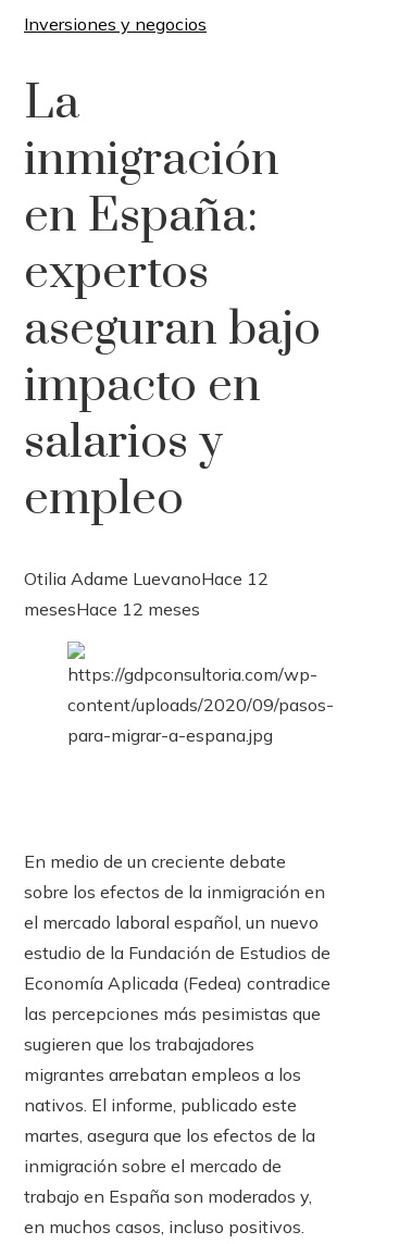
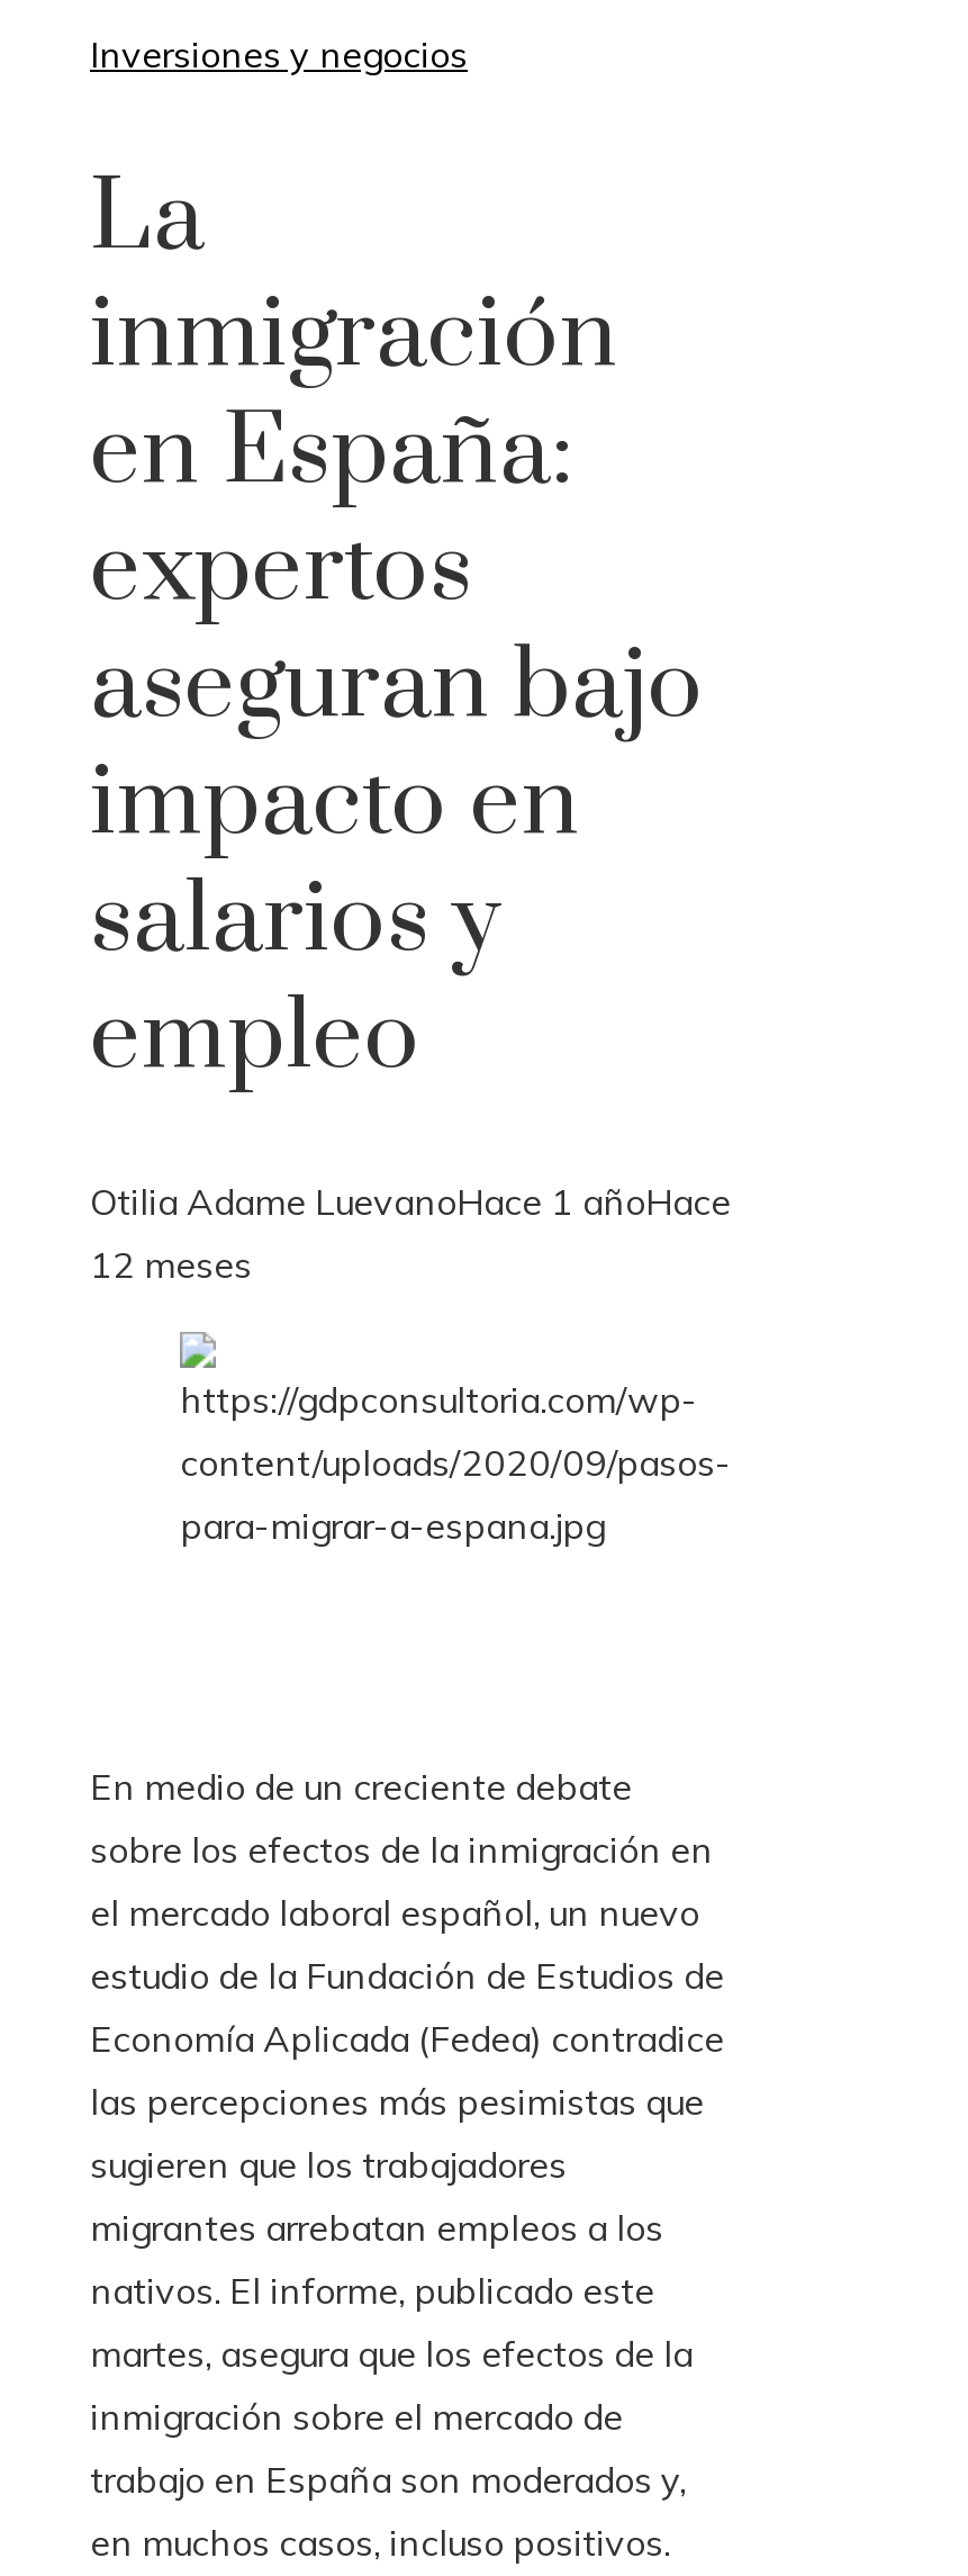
- Otilia Adame LuevanoHace 12
- mesesHace 12 meses
+ Otilia Adame LuevanoHace 1 añoHace
+ 12 meses
